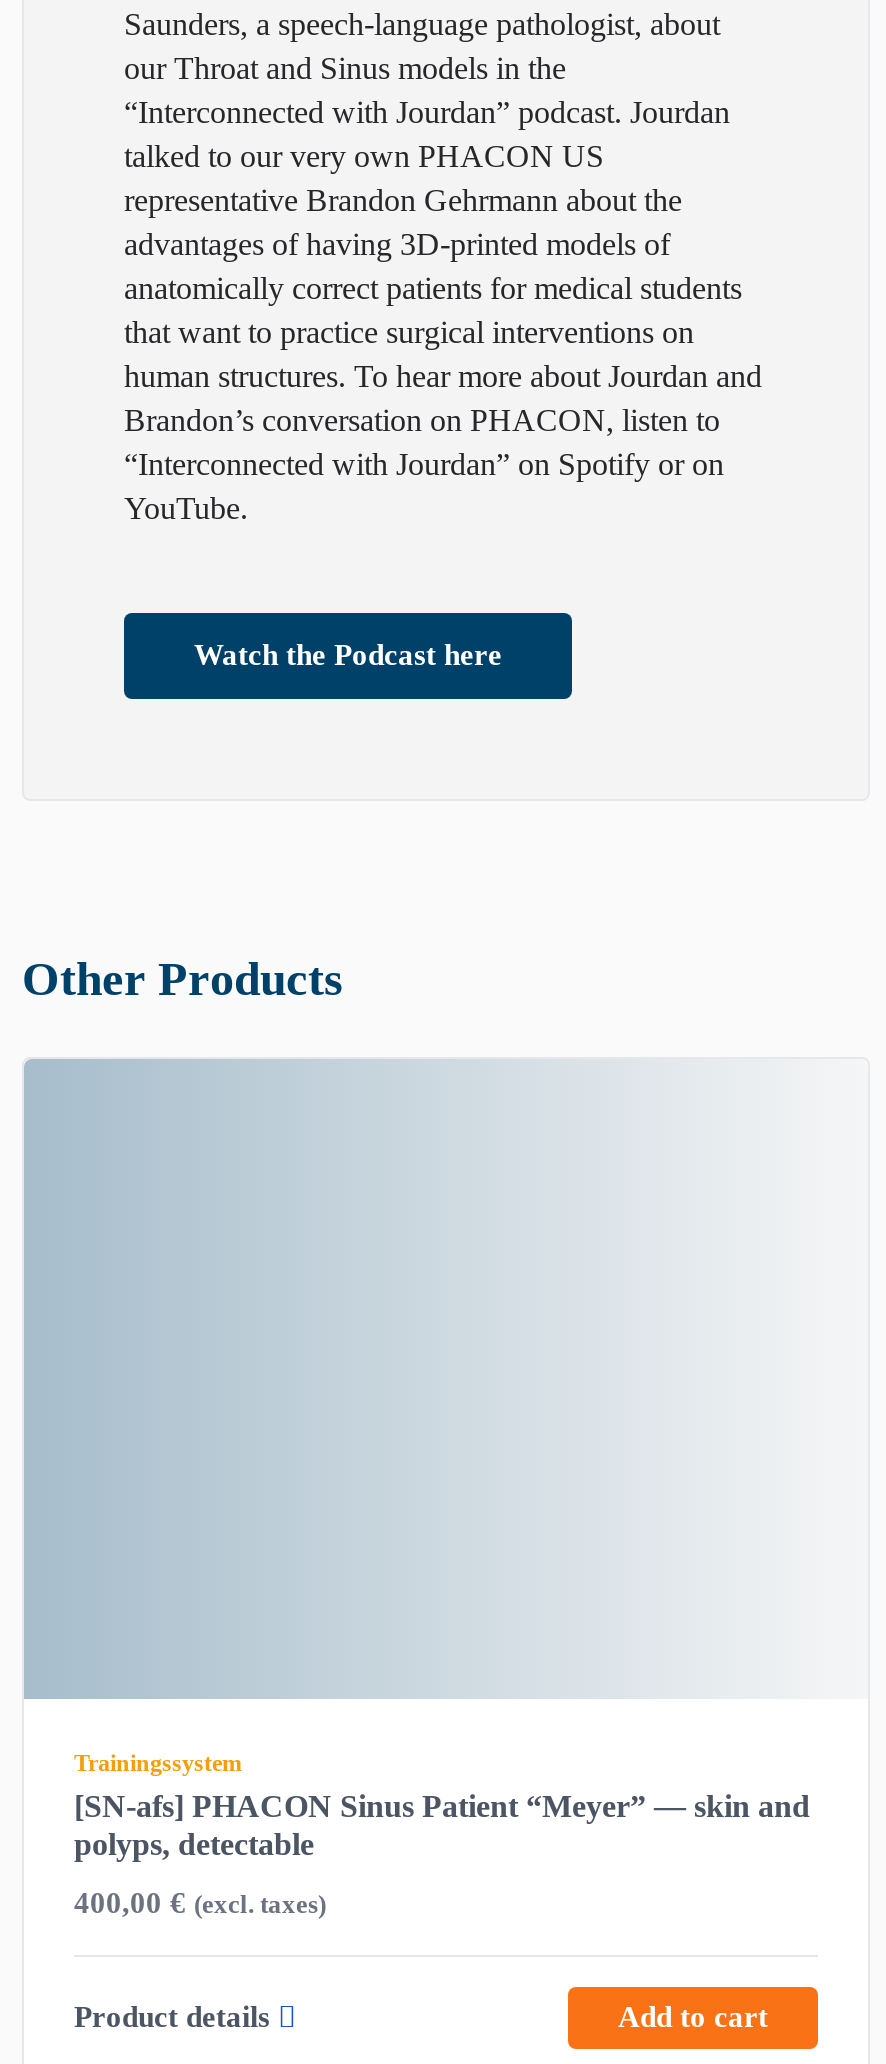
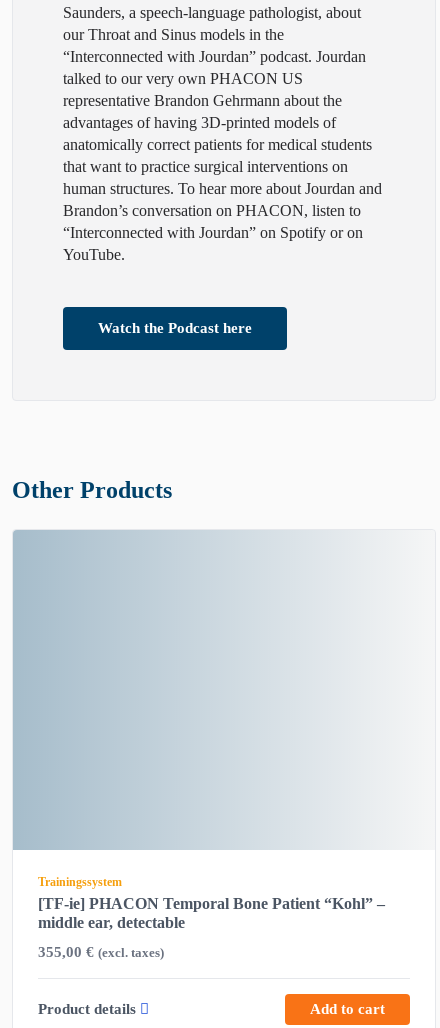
- [SN-afs] PHACON Sinus Patient “Meyer” — skin and
- polyps, detectable
+ [TF-ie] PHACON Temporal Bone Patient “Kohl” –
+ middle ear, detectable

- 400,00 € (excl. taxes)
+ 355,00 € (excl. taxes)
